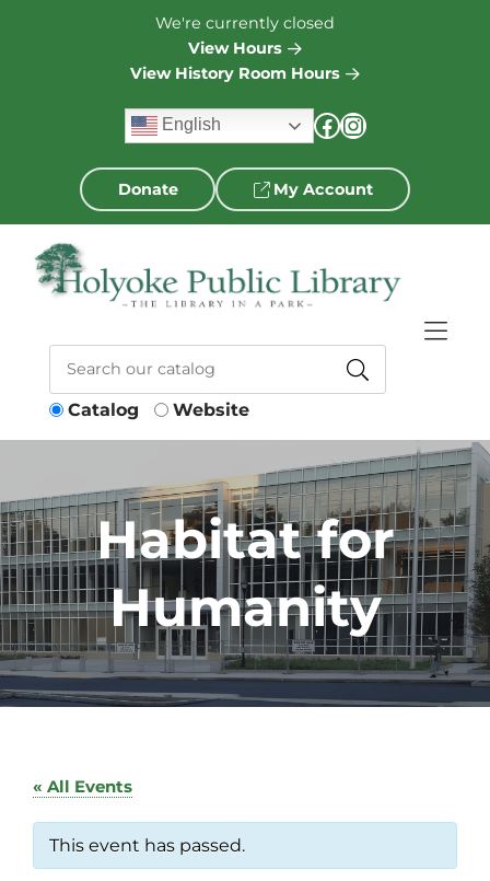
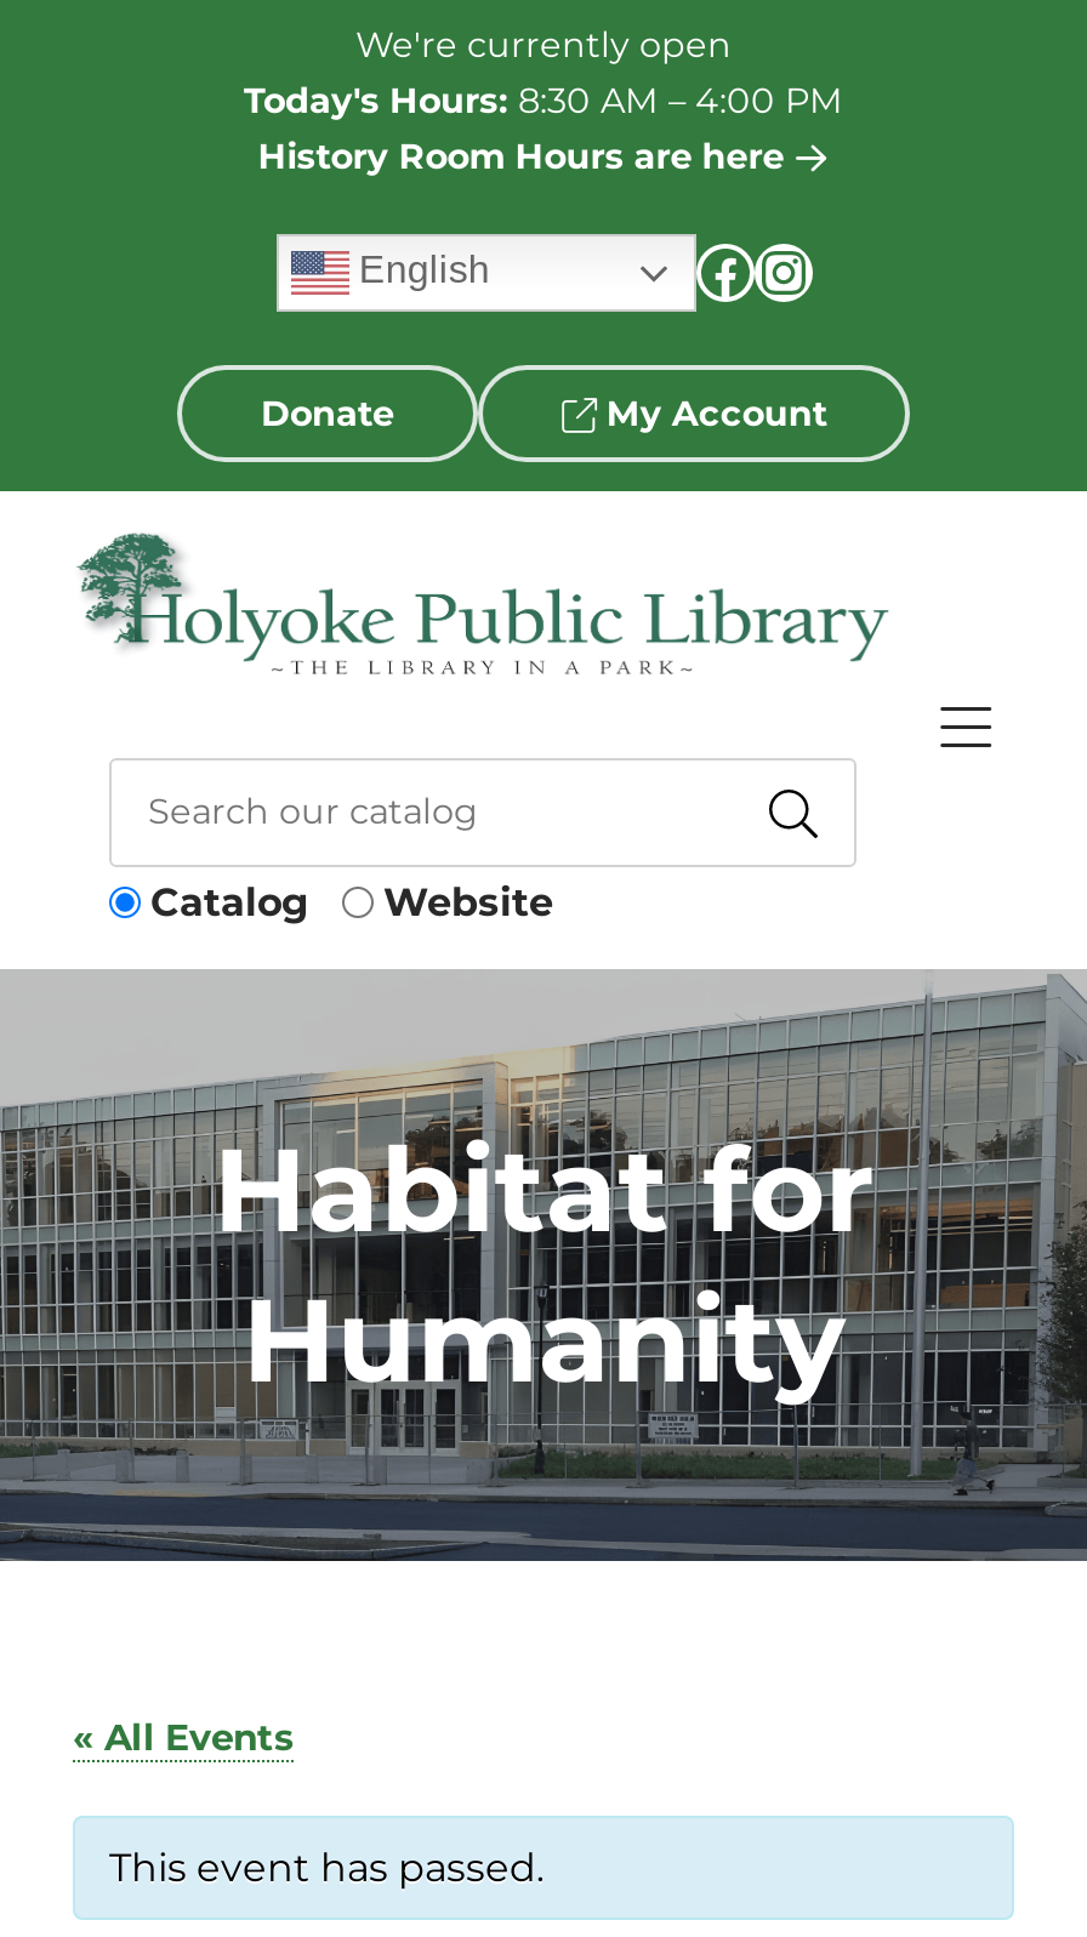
- We're currently closed
- View Hours
- View History Room Hours
+ We're currently open
+ Today's Hours: 8:30 AM – 4:00 PM
+ History Room Hours are here
